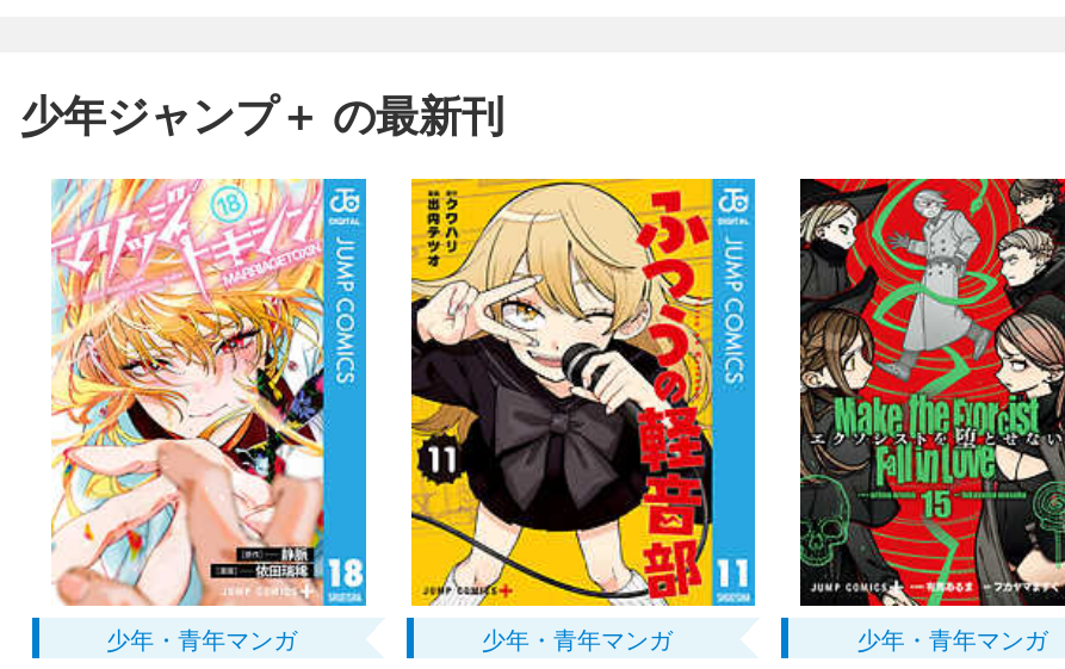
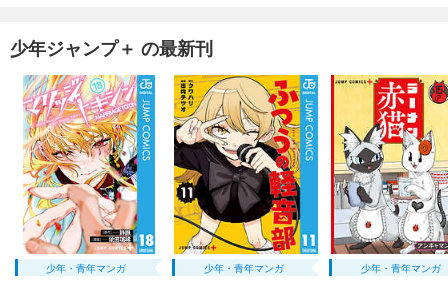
- [image]
+ [image]
